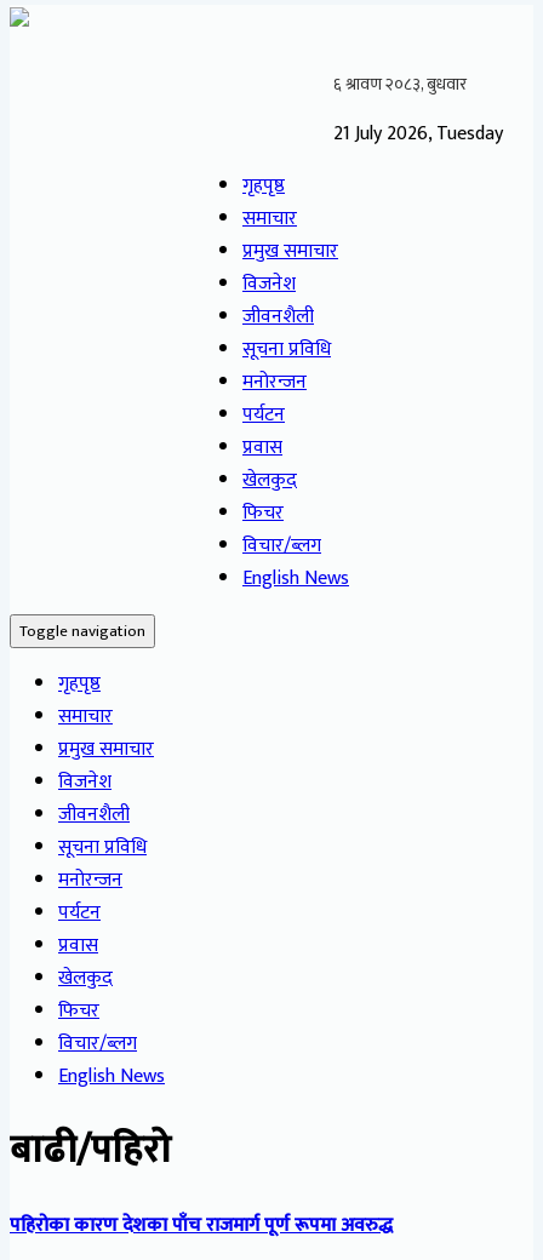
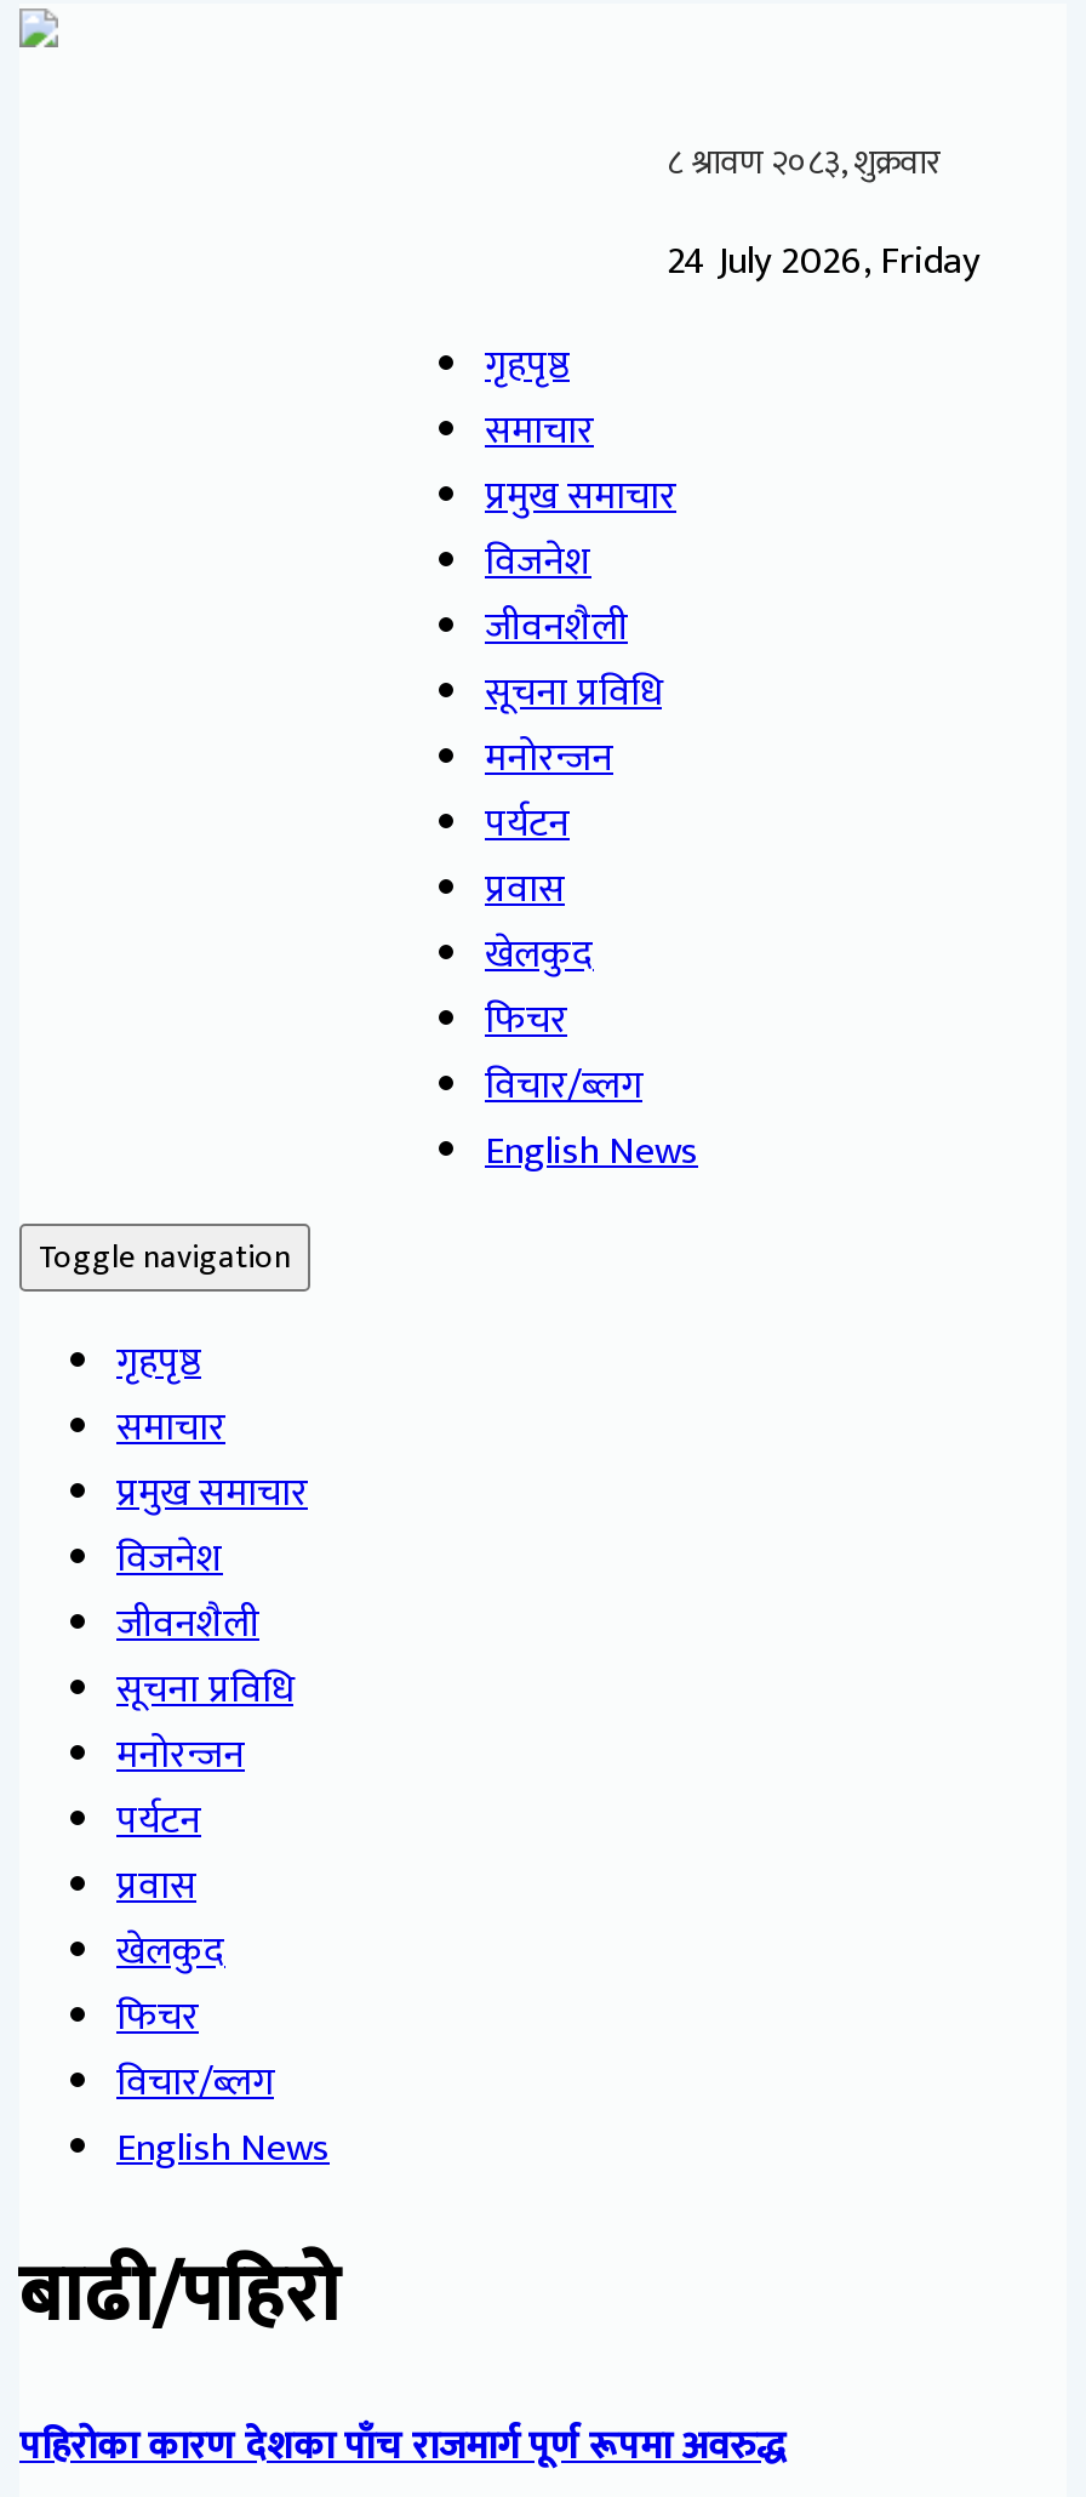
- 21 July 2026, Tuesday
+ 24 July 2026, Friday
